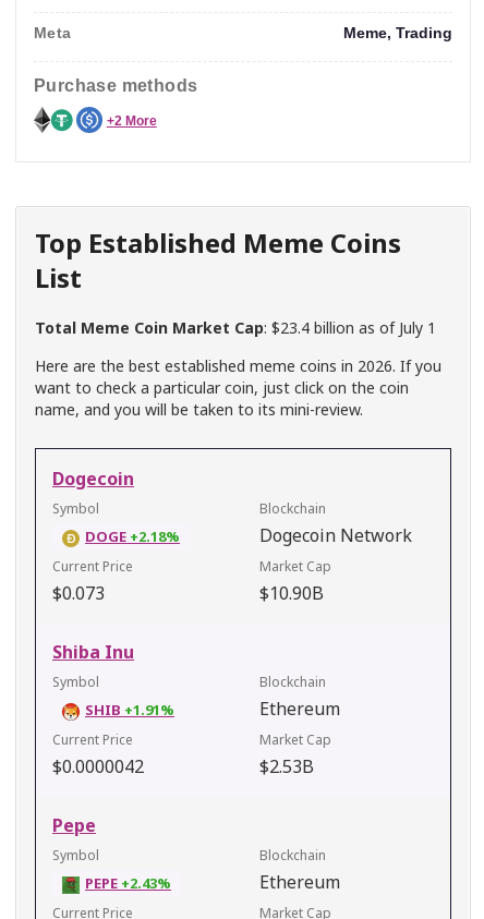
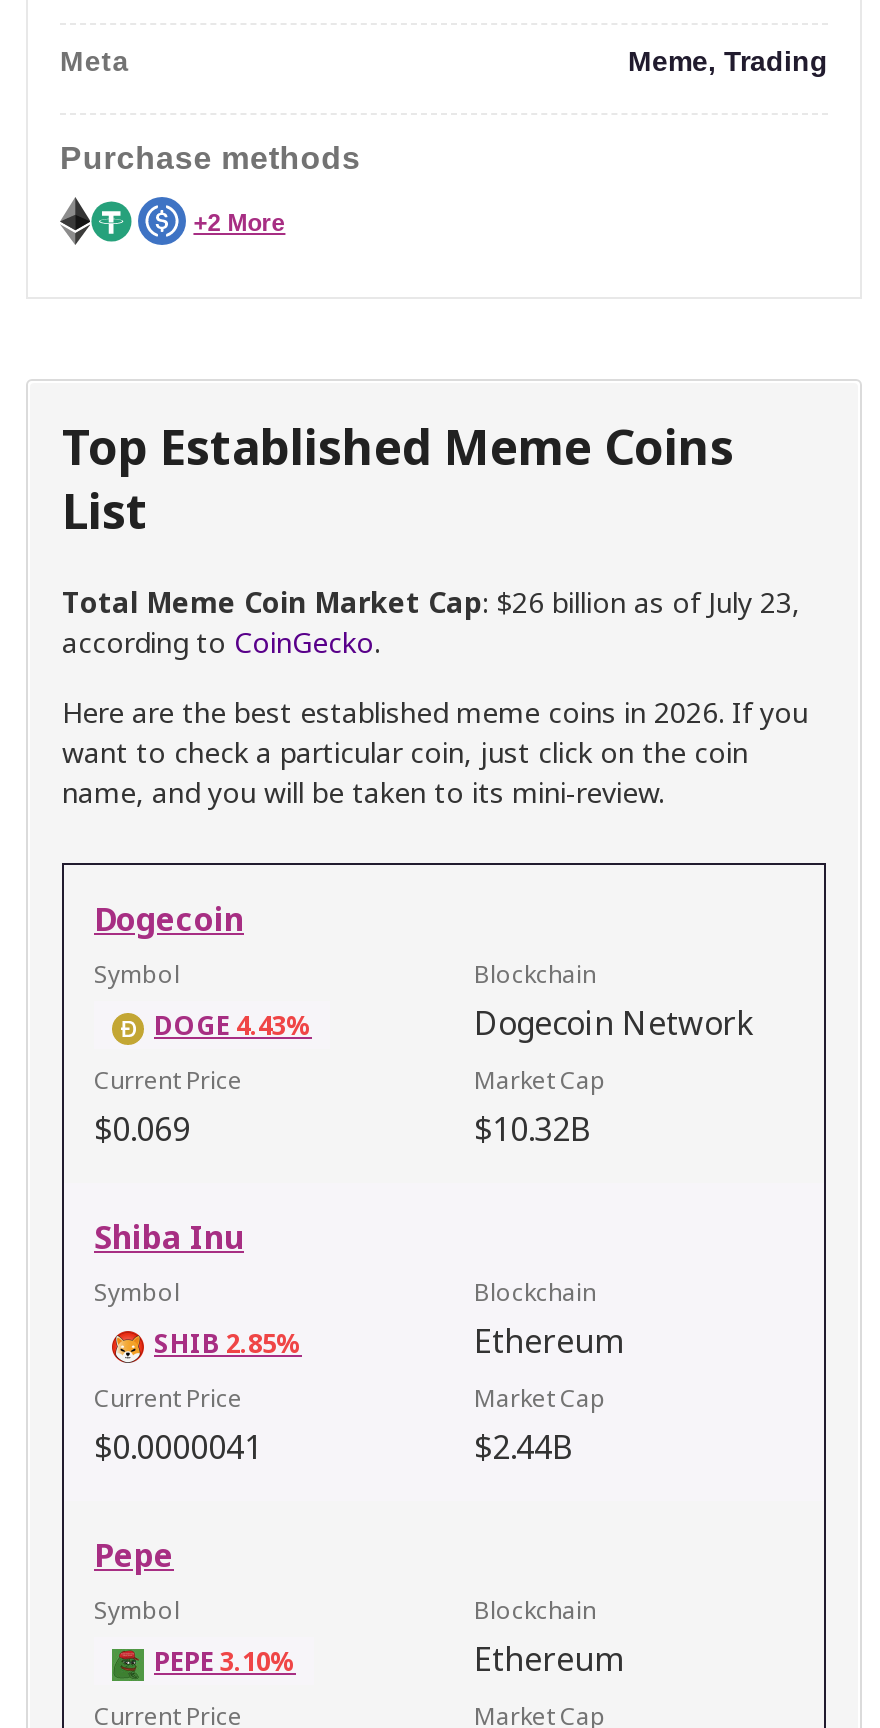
- Total Meme Coin Market Cap: $23.4 billion as of July 1
+ Total Meme Coin Market Cap: $26 billion as of July 23,
+ according to CoinGecko.

- DOGE +2.18%
+ DOGE 4.43%

- $0.073
- $10.90B
+ $0.069
+ $10.32B

- SHIB +1.91%
+ SHIB 2.85%

- $0.0000042
- $2.53B
+ $0.0000041
+ $2.44B

- PEPE +2.43%
+ PEPE 3.10%
